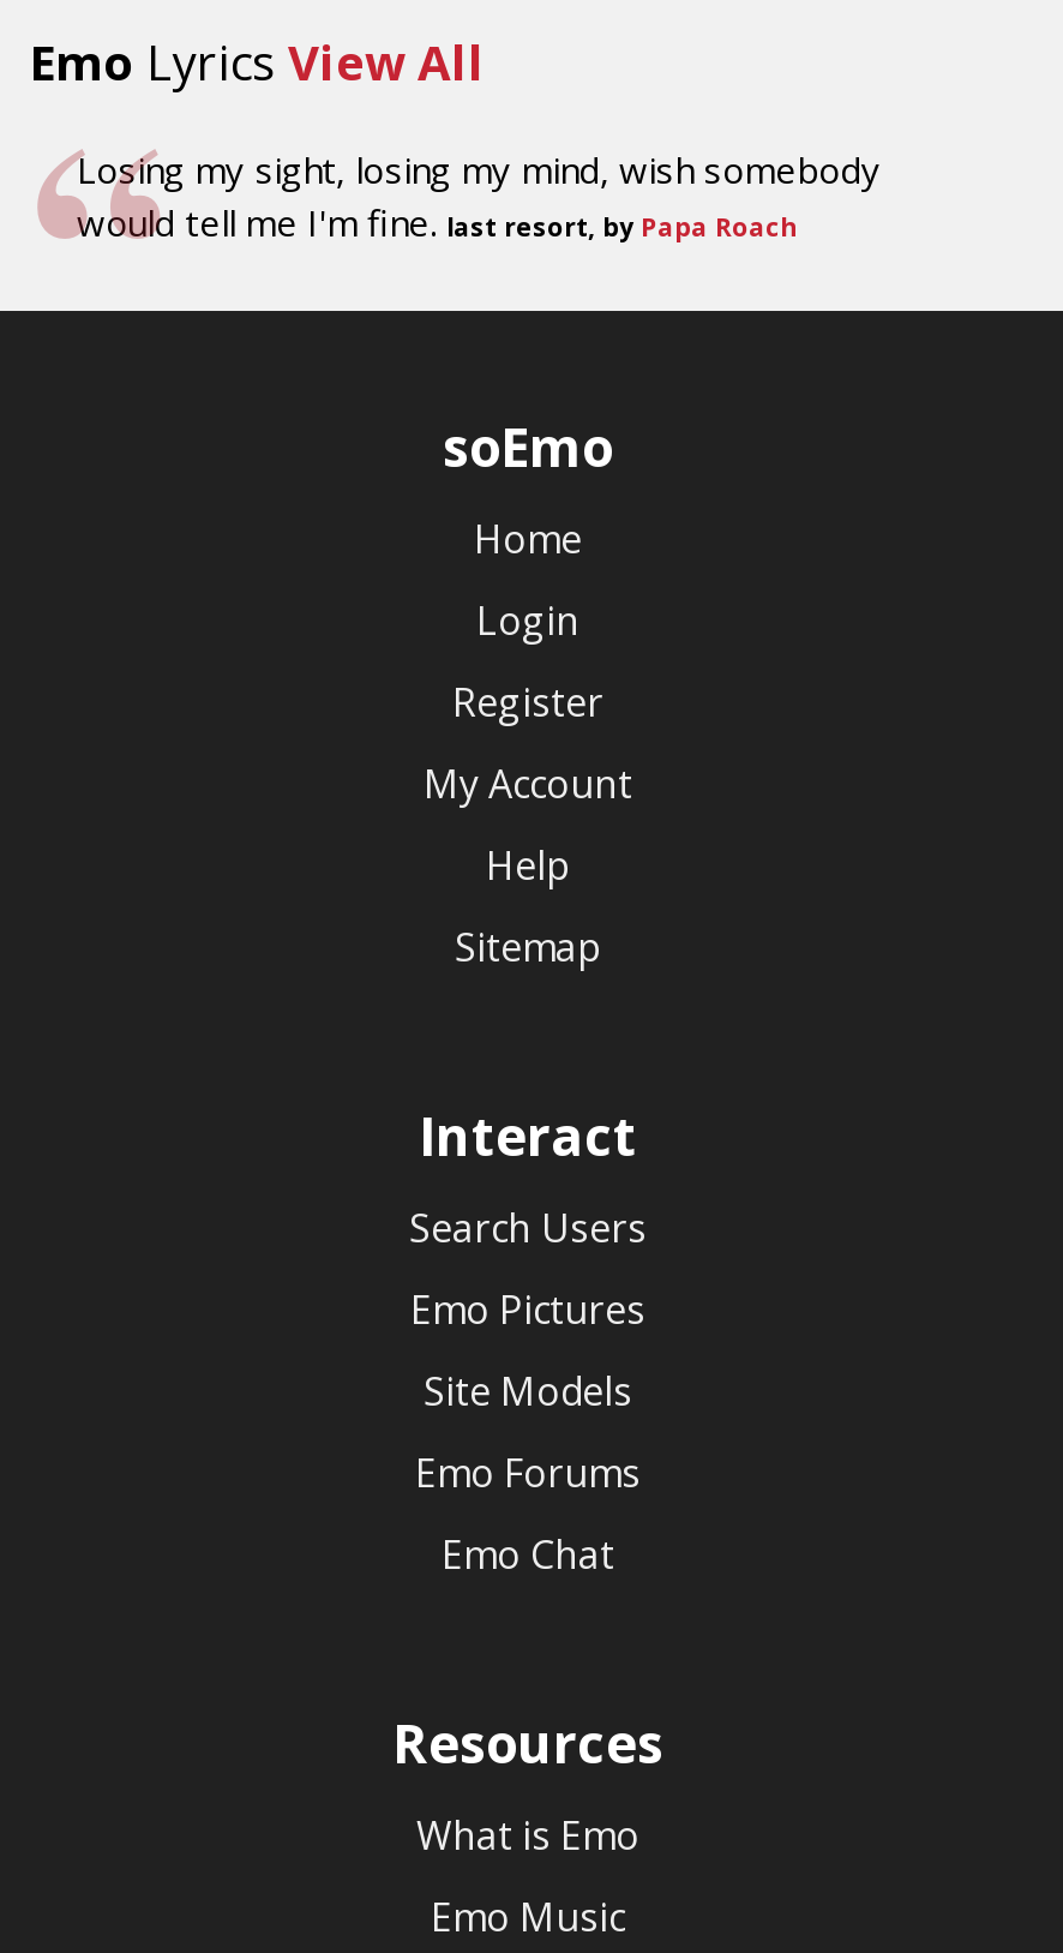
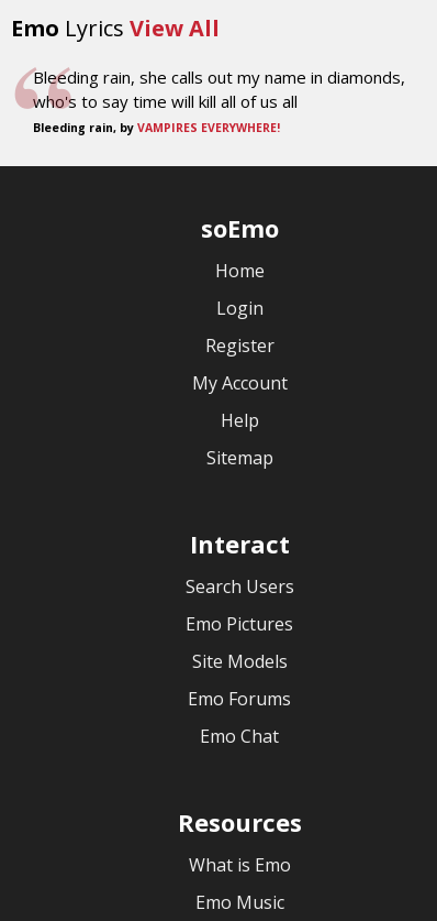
- Losing my sight, losing my mind, wish somebody
- would tell me I'm fine. last resort, by Papa Roach
+ Bleeding rain, she calls out my name in diamonds,
+ who's to say time will kill all of us all
+ Bleeding rain, by VAMPIRES EVERYWHERE!
